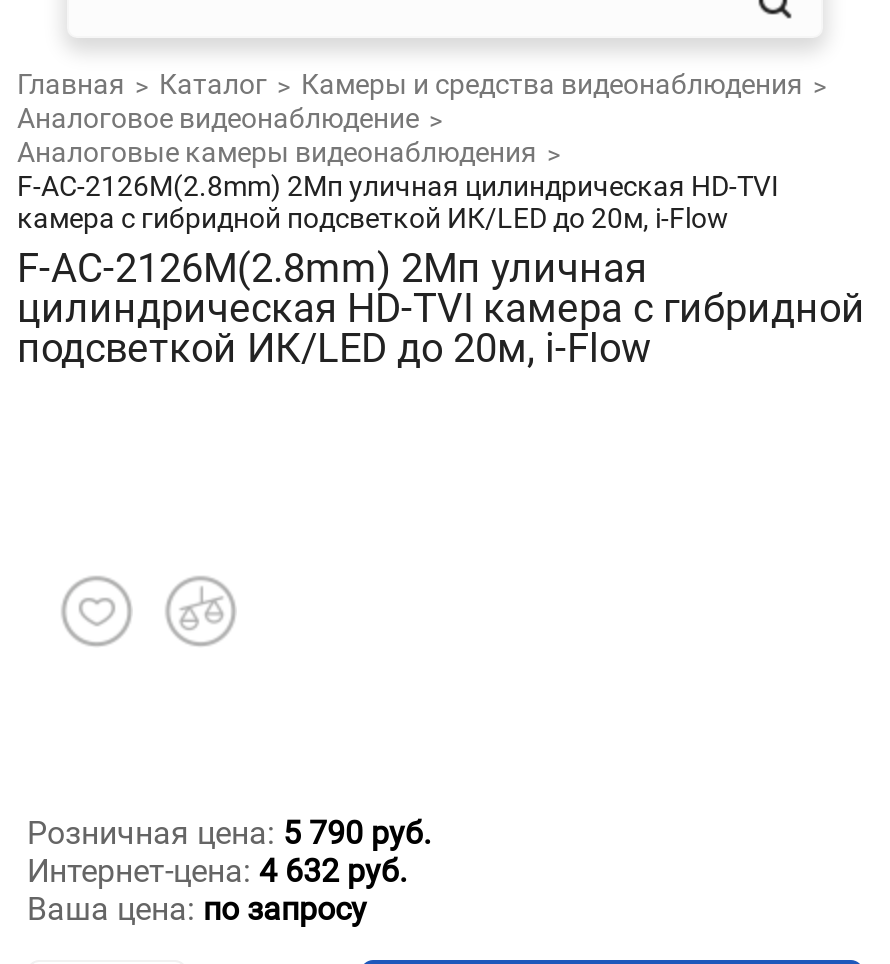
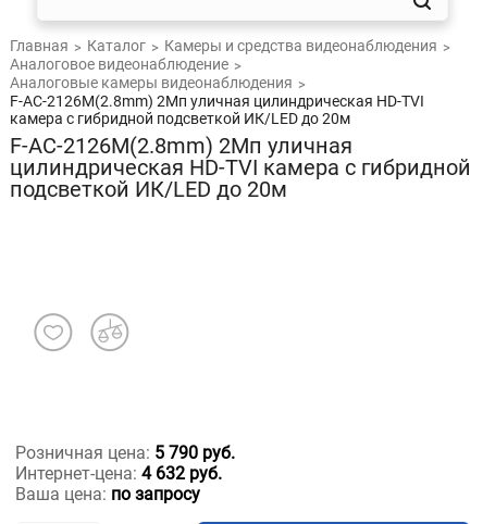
- камера с гибридной подсветкой ИК/LED до 20м, i-Flow
+ камера с гибридной подсветкой ИК/LED до 20м

- подсветкой ИК/LED до 20м, i-Flow
+ подсветкой ИК/LED до 20м
